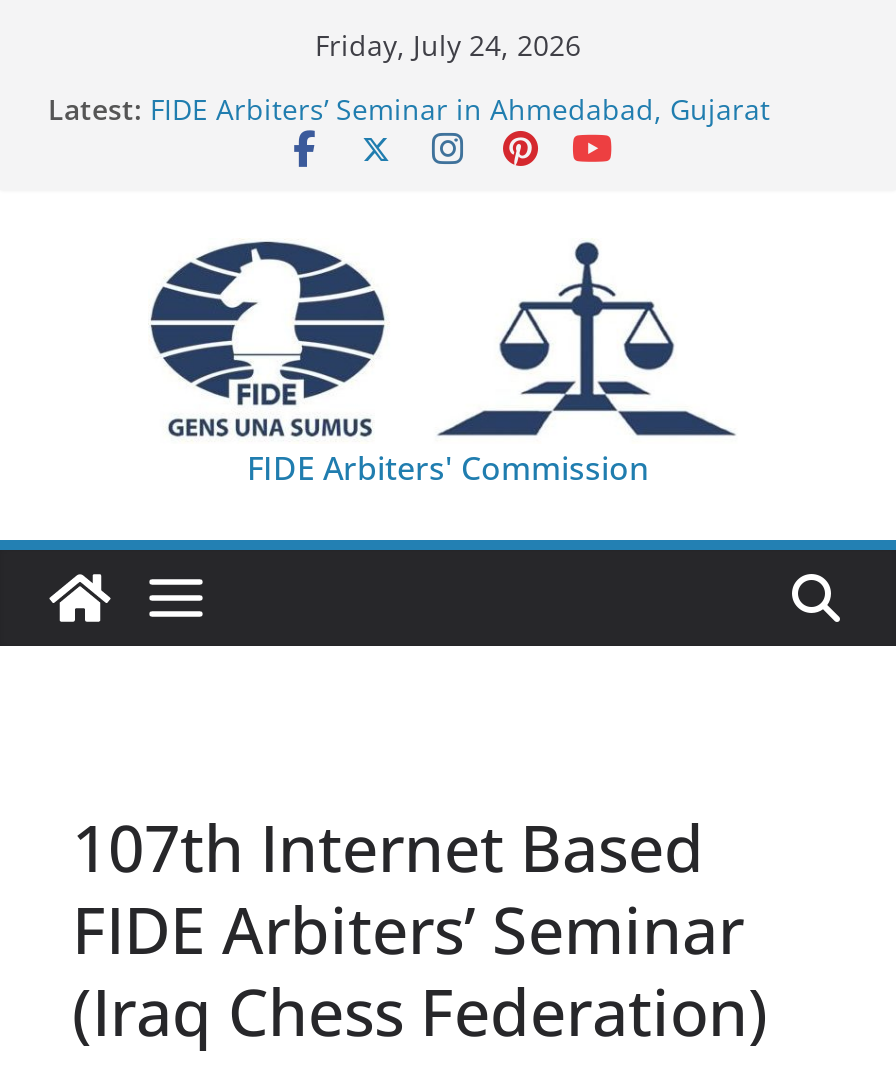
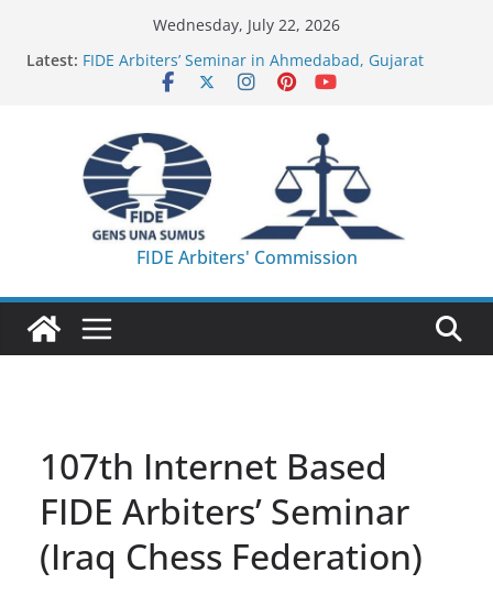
- Friday, July 24, 2026
+ Wednesday, July 22, 2026
